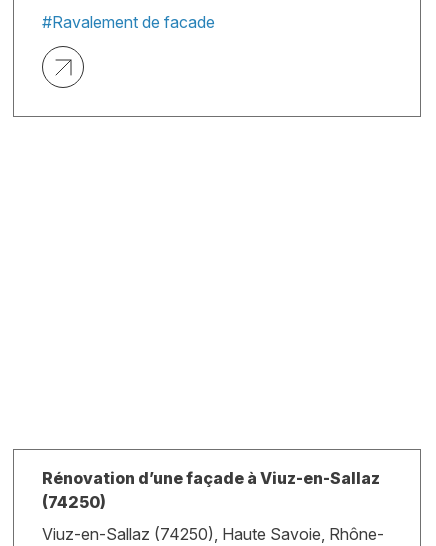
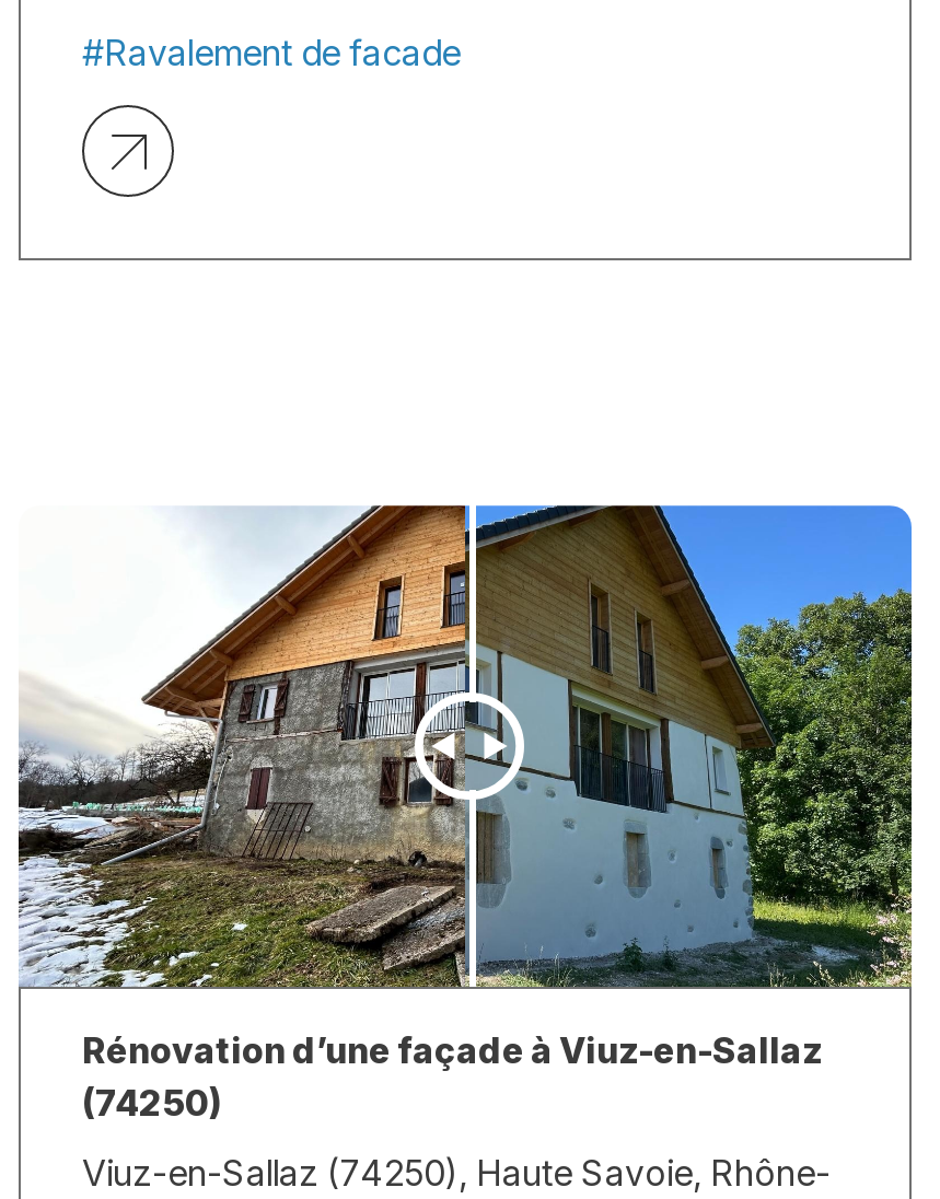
+ [image]
